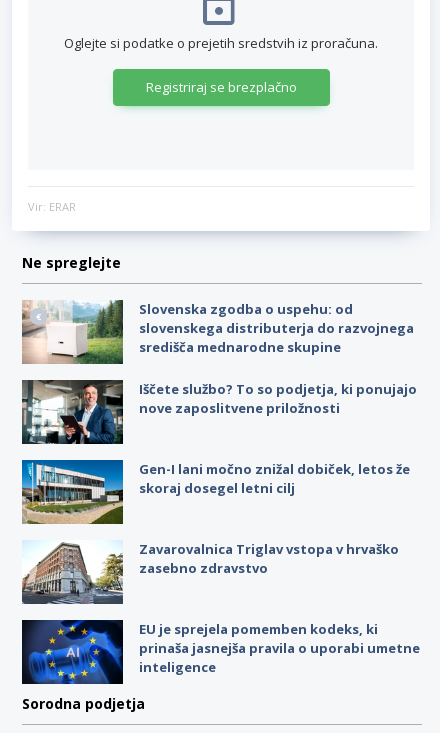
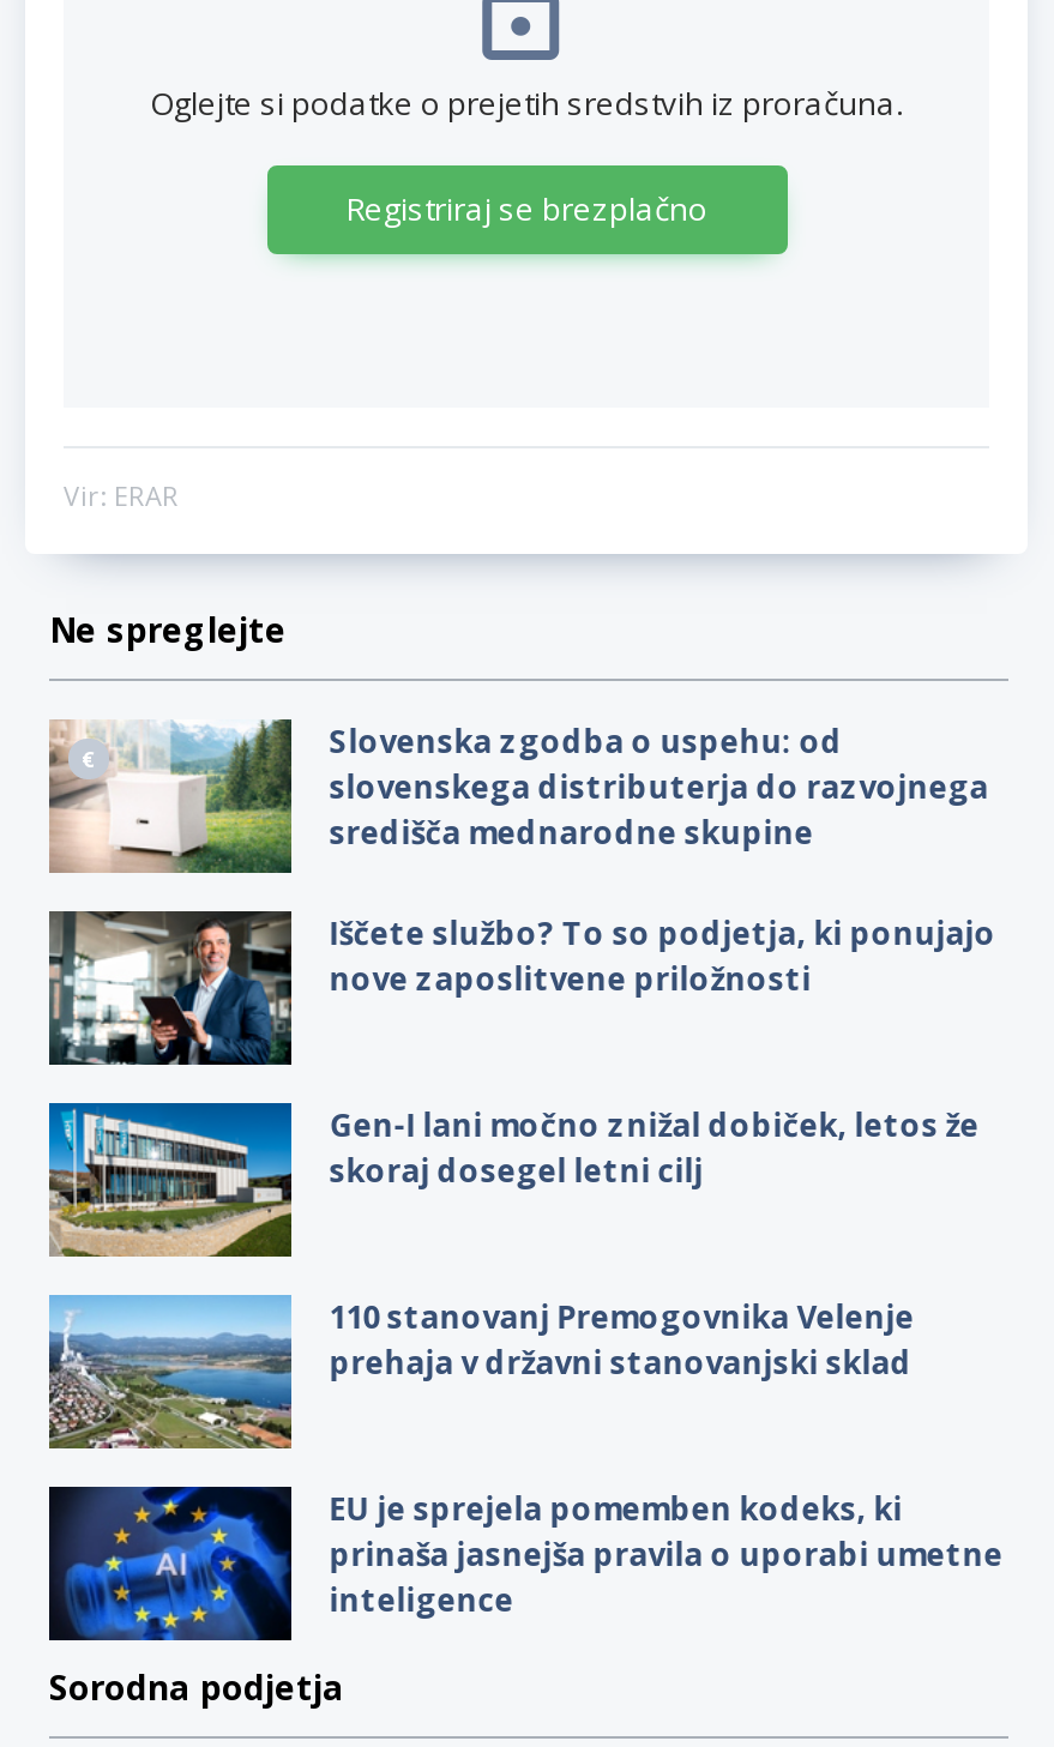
- [image]
- Zavarovalnica Triglav vstopa v hrvaško
- zasebno zdravstvo
+ [image]
+ 110 stanovanj Premogovnika Velenje
+ prehaja v državni stanovanjski sklad
